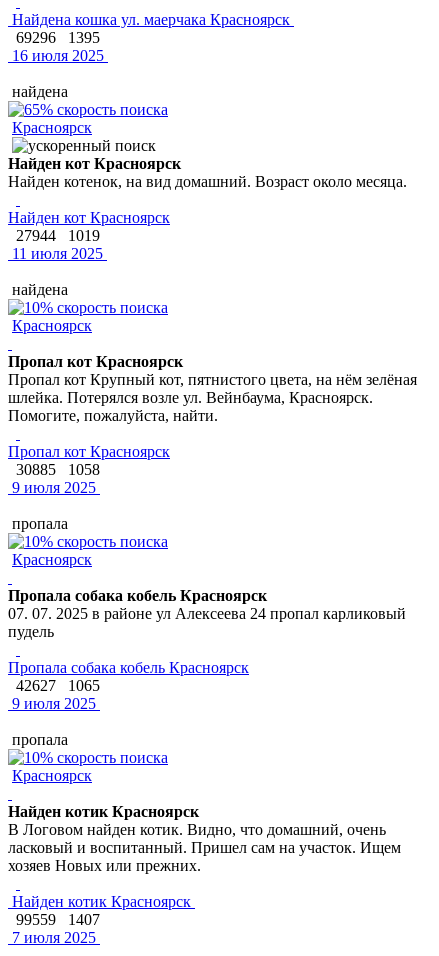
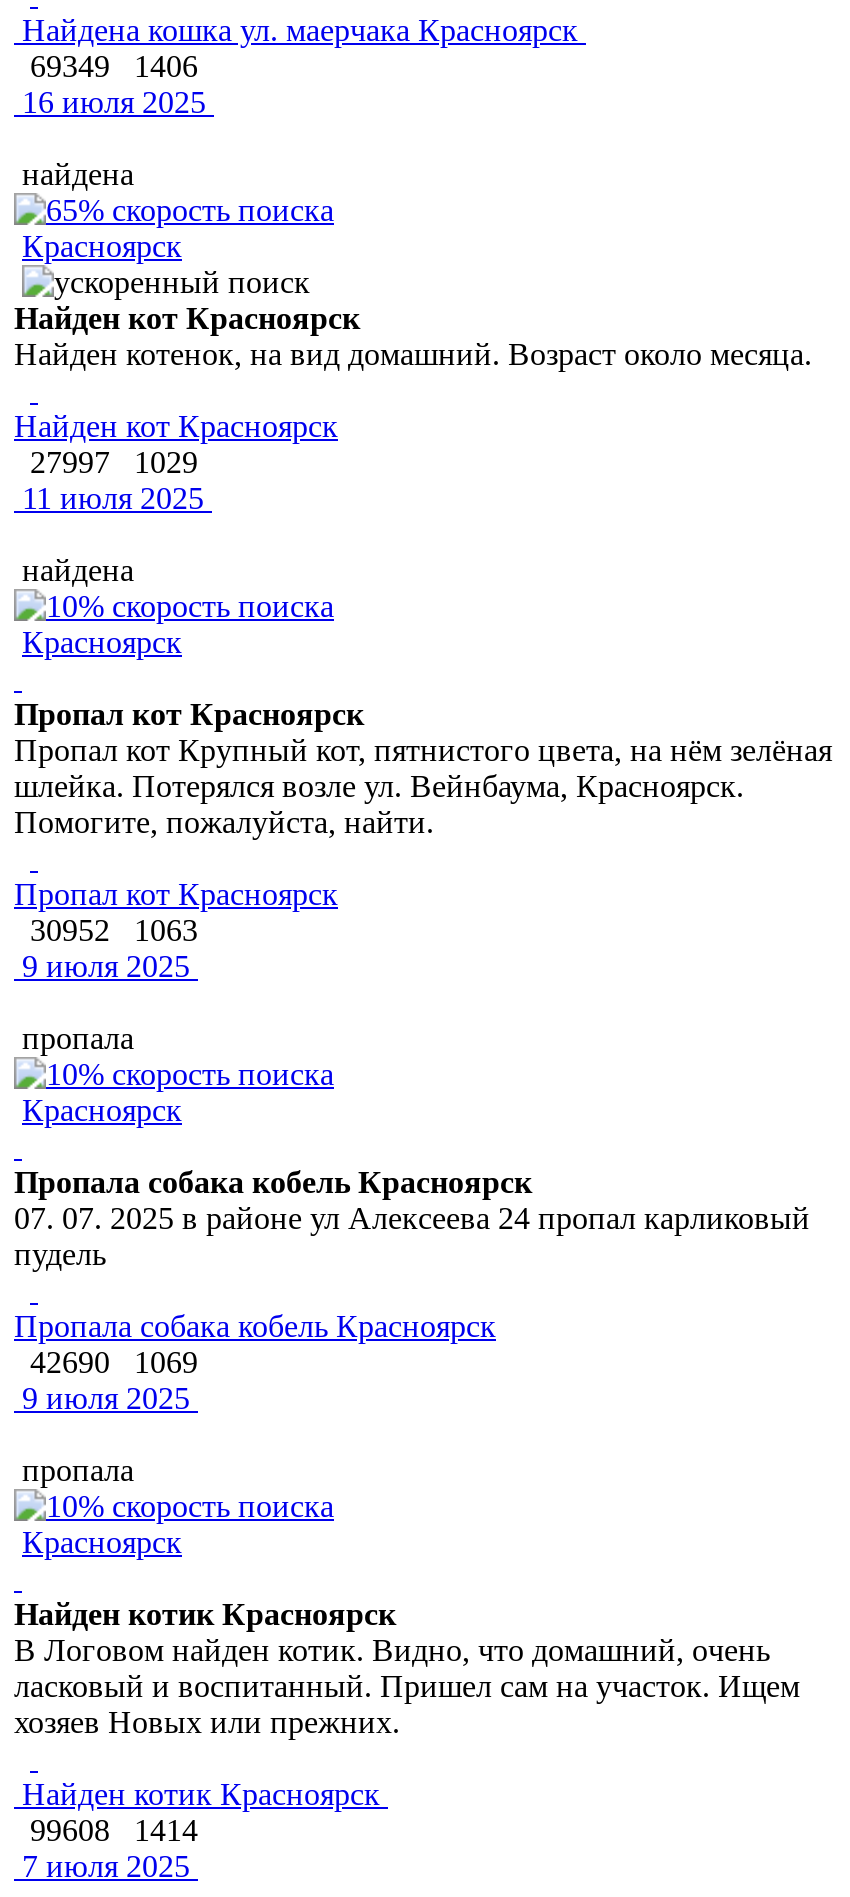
- 69296 1395
+ 69349 1406

- 27944 1019
+ 27997 1029

- 30885 1058
+ 30952 1063

- 42627 1065
+ 42690 1069

- 99559 1407
+ 99608 1414
